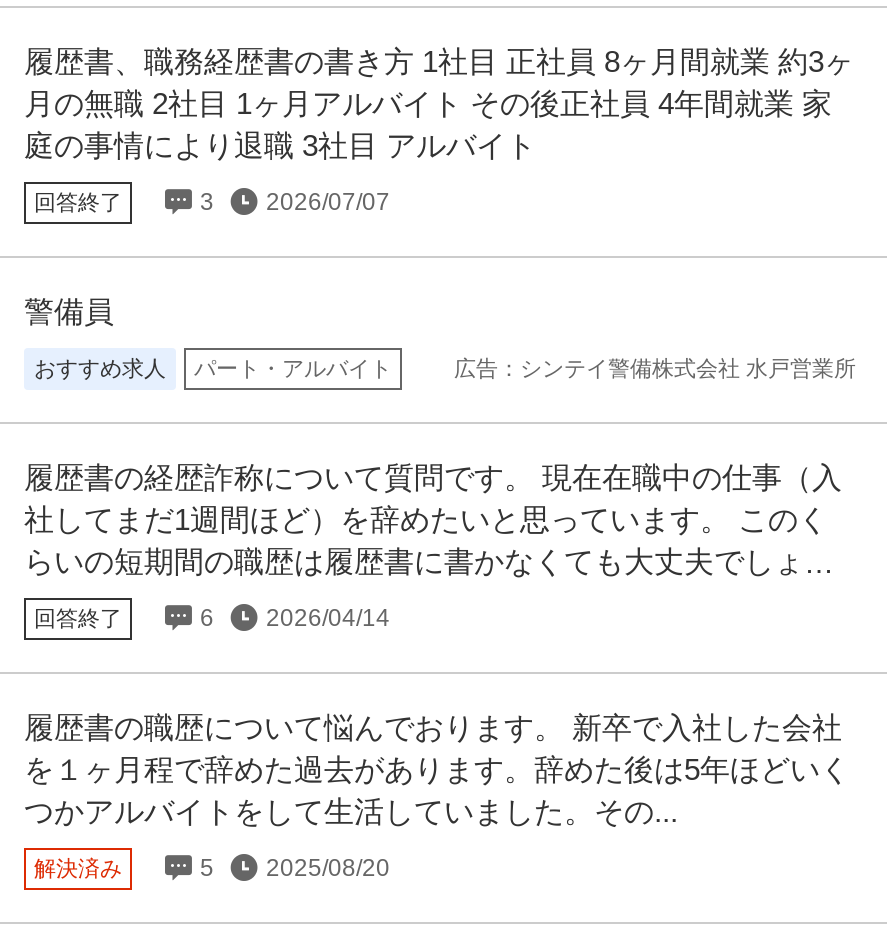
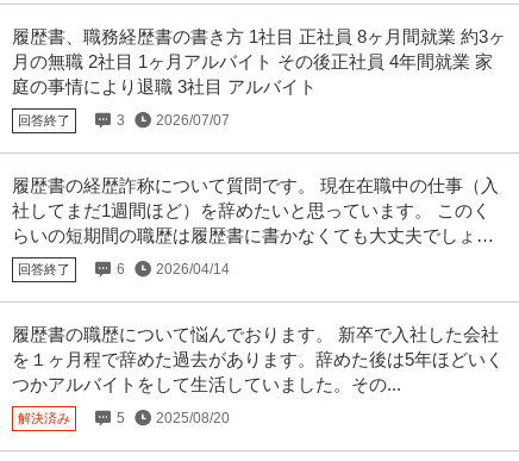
- 警備員
- おすすめ求人
- パート・アルバイト
- 広告：シンテイ警備株式会社 水戸営業所
